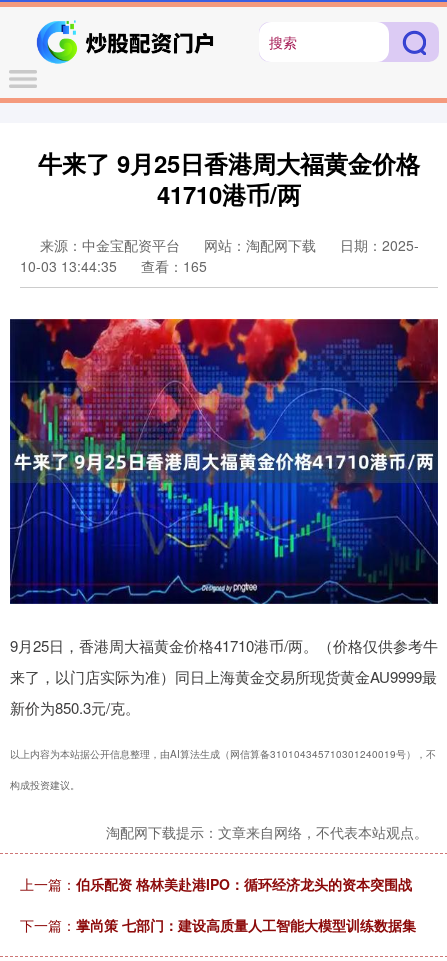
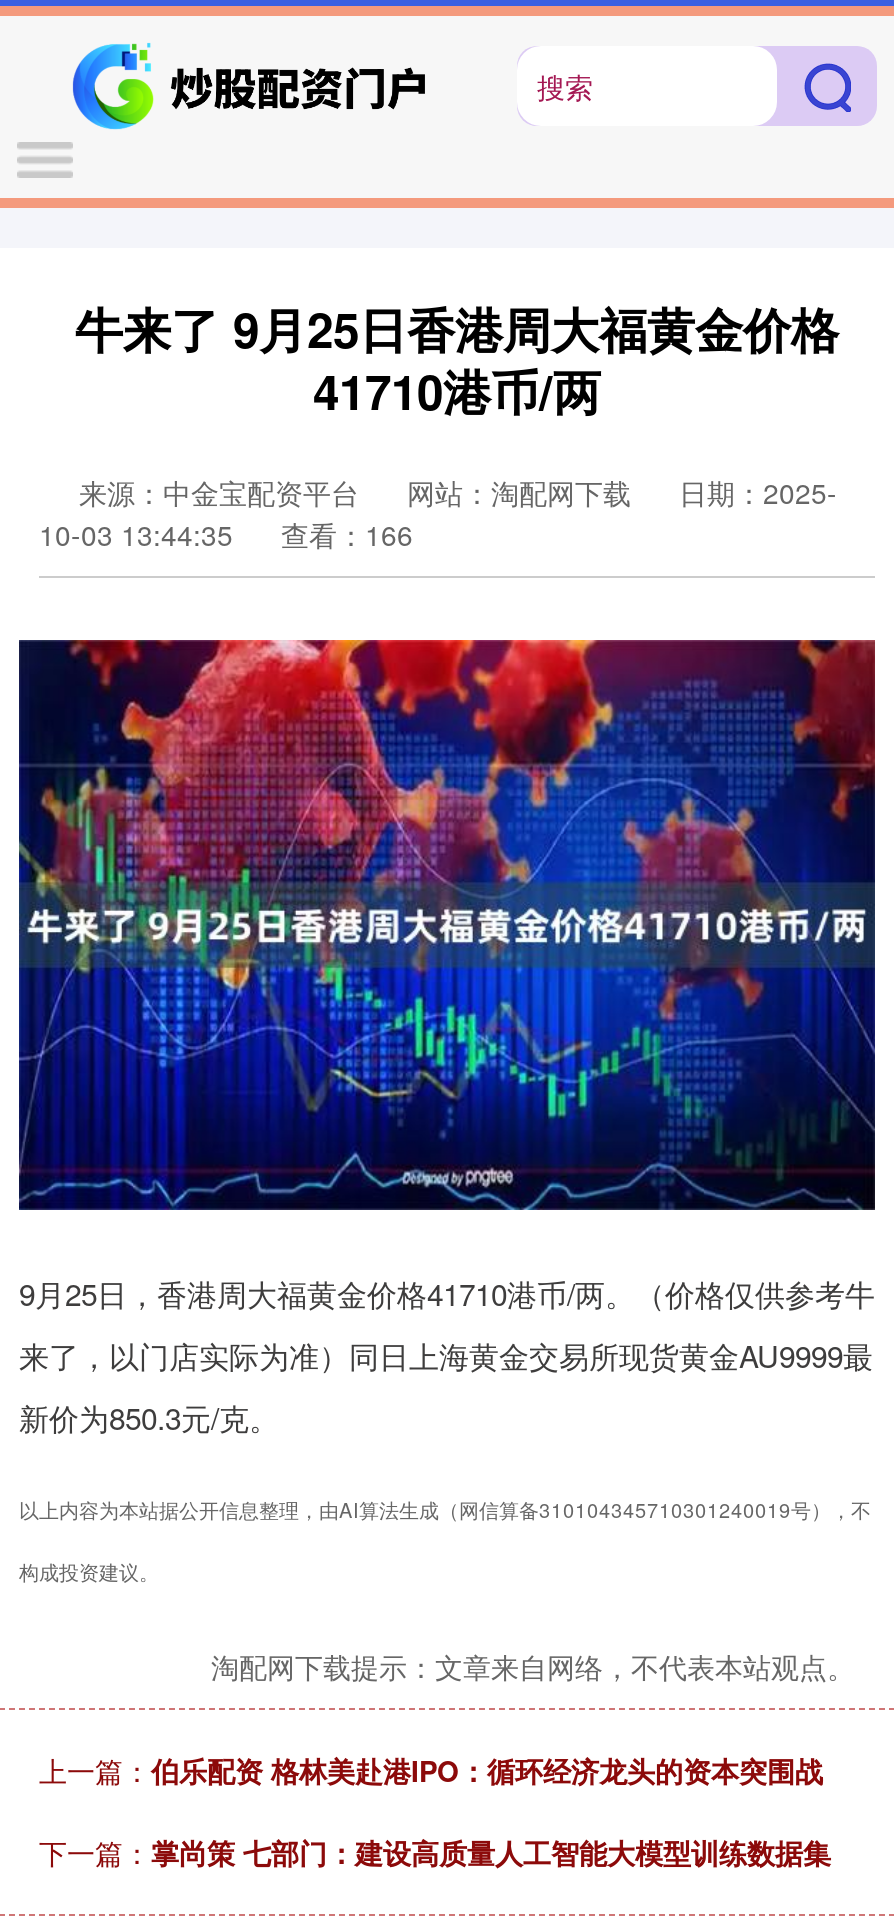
- 10-03 13:44:35 查看：165
+ 10-03 13:44:35 查看：166
